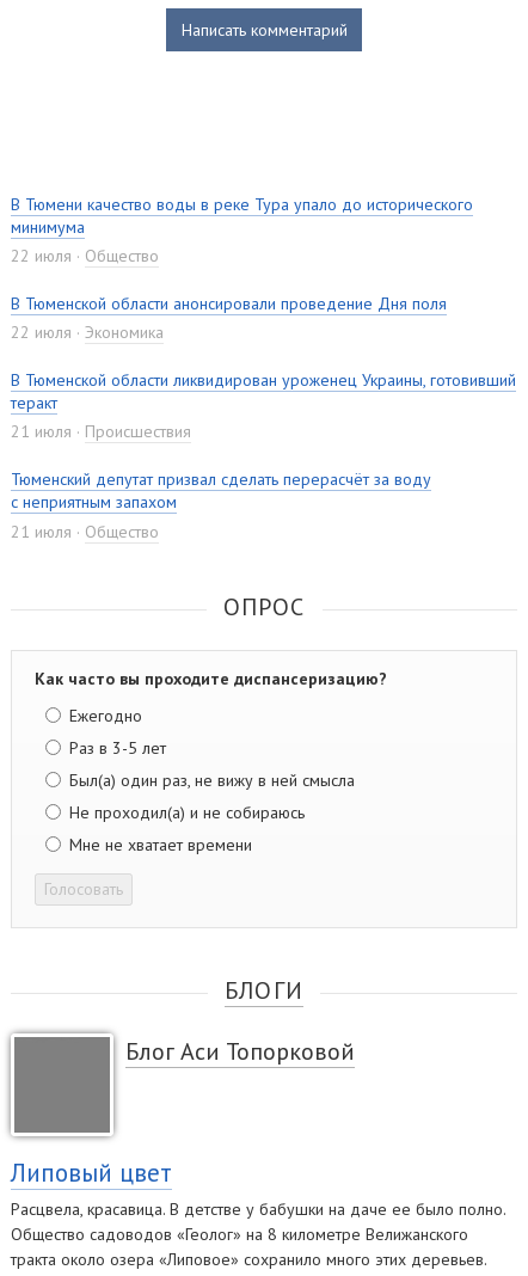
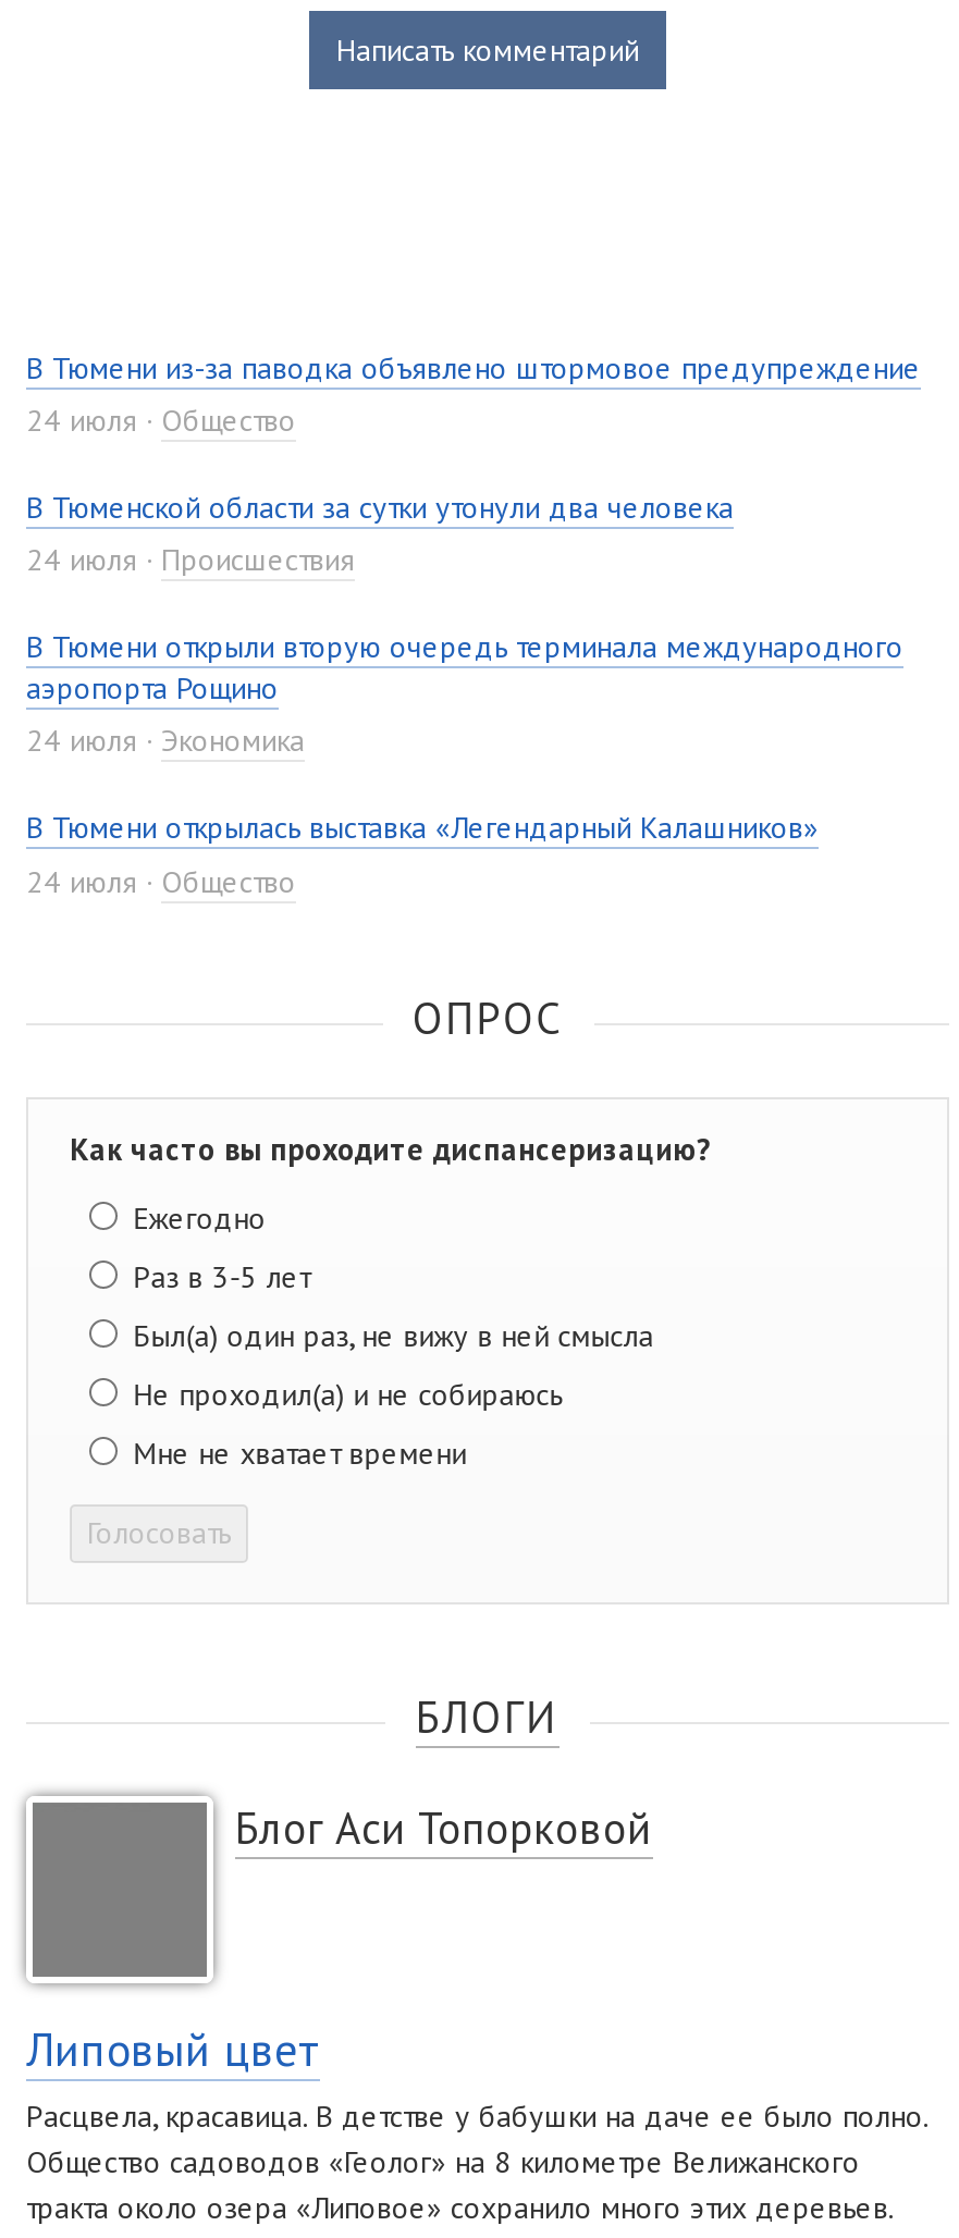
- В Тюмени качество воды в реке Тура упало до исторического
- минимума
- 22 июля
+ В Тюмени из-за паводка объявлено штормовое предупреждение
+ 24 июля

- В Тюменской области анонсировали проведение Дня поля
- 22 июля
+ В Тюменской области за сутки утонули два человека
+ 24 июля
+ В Тюмени открыли вторую очередь терминала международного
+ аэропорта Рощино
+ 24 июля

moved down: Экономика

- В Тюменской области ликвидирован уроженец Украины, готовивший
- теракт
- 21 июля
- Тюменский депутат призвал сделать перерасчёт за воду
- с неприятным запахом
- 21 июля
+ В Тюмени открылась выставка «Легендарный Калашников»
+ 24 июля

moved up: Происшествия
